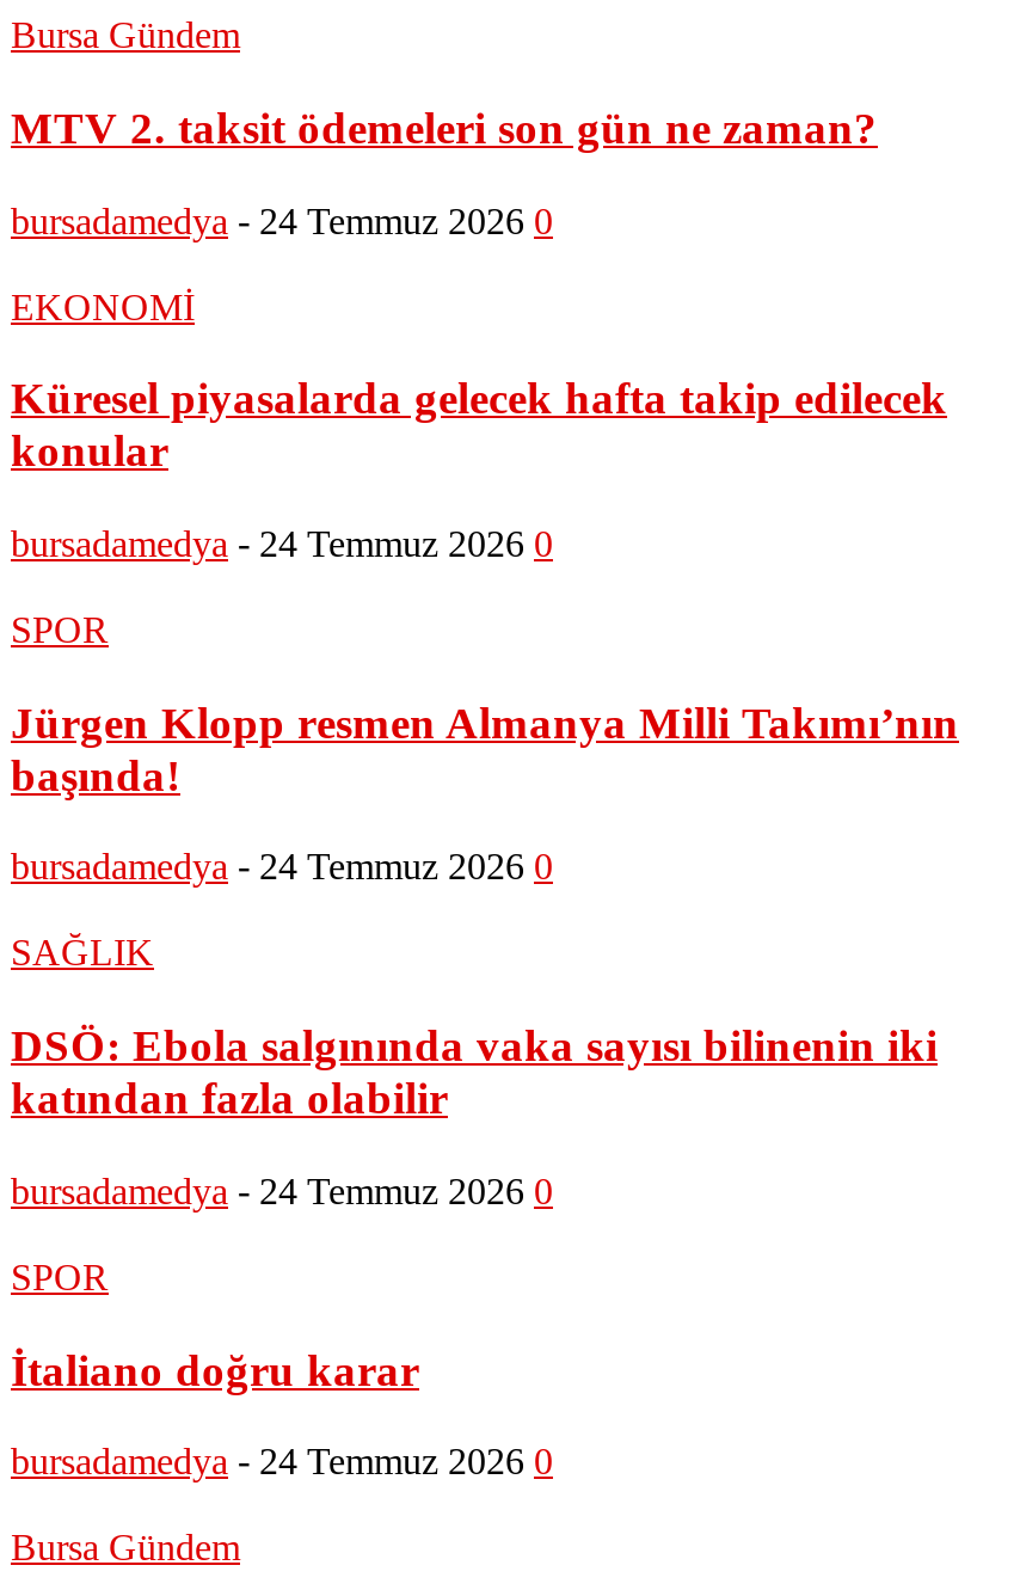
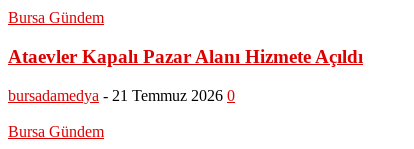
- MTV 2. taksit ödemeleri son gün ne zaman?
- bursadamedya - 24 Temmuz 2026 0
- EKONOMİ
- Küresel piyasalarda gelecek hafta takip edilecek
- konular
- bursadamedya - 24 Temmuz 2026 0
- SPOR
- Jürgen Klopp resmen Almanya Milli Takımı’nın
- başında!
- bursadamedya - 24 Temmuz 2026 0
- SAĞLIK
- DSÖ: Ebola salgınında vaka sayısı bilinenin iki
- katından fazla olabilir
- bursadamedya - 24 Temmuz 2026 0
- SPOR
- İtaliano doğru karar
- bursadamedya - 24 Temmuz 2026 0
+ Ataevler Kapalı Pazar Alanı Hizmete Açıldı
+ bursadamedya - 21 Temmuz 2026 0
